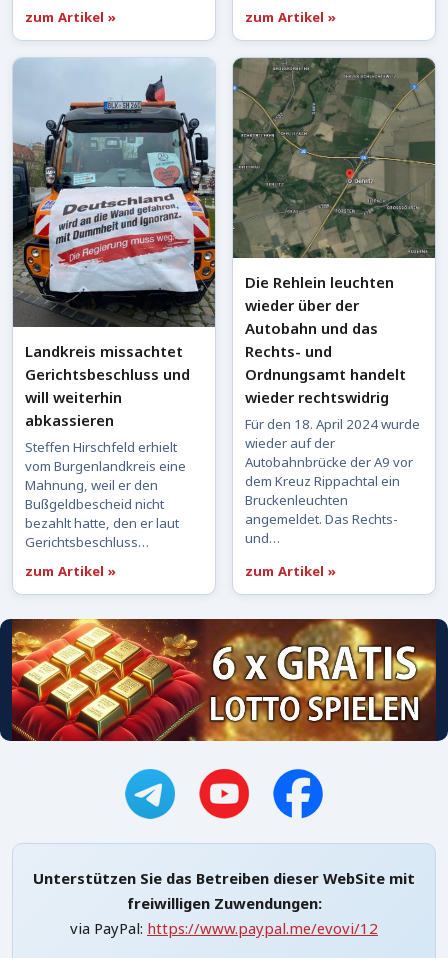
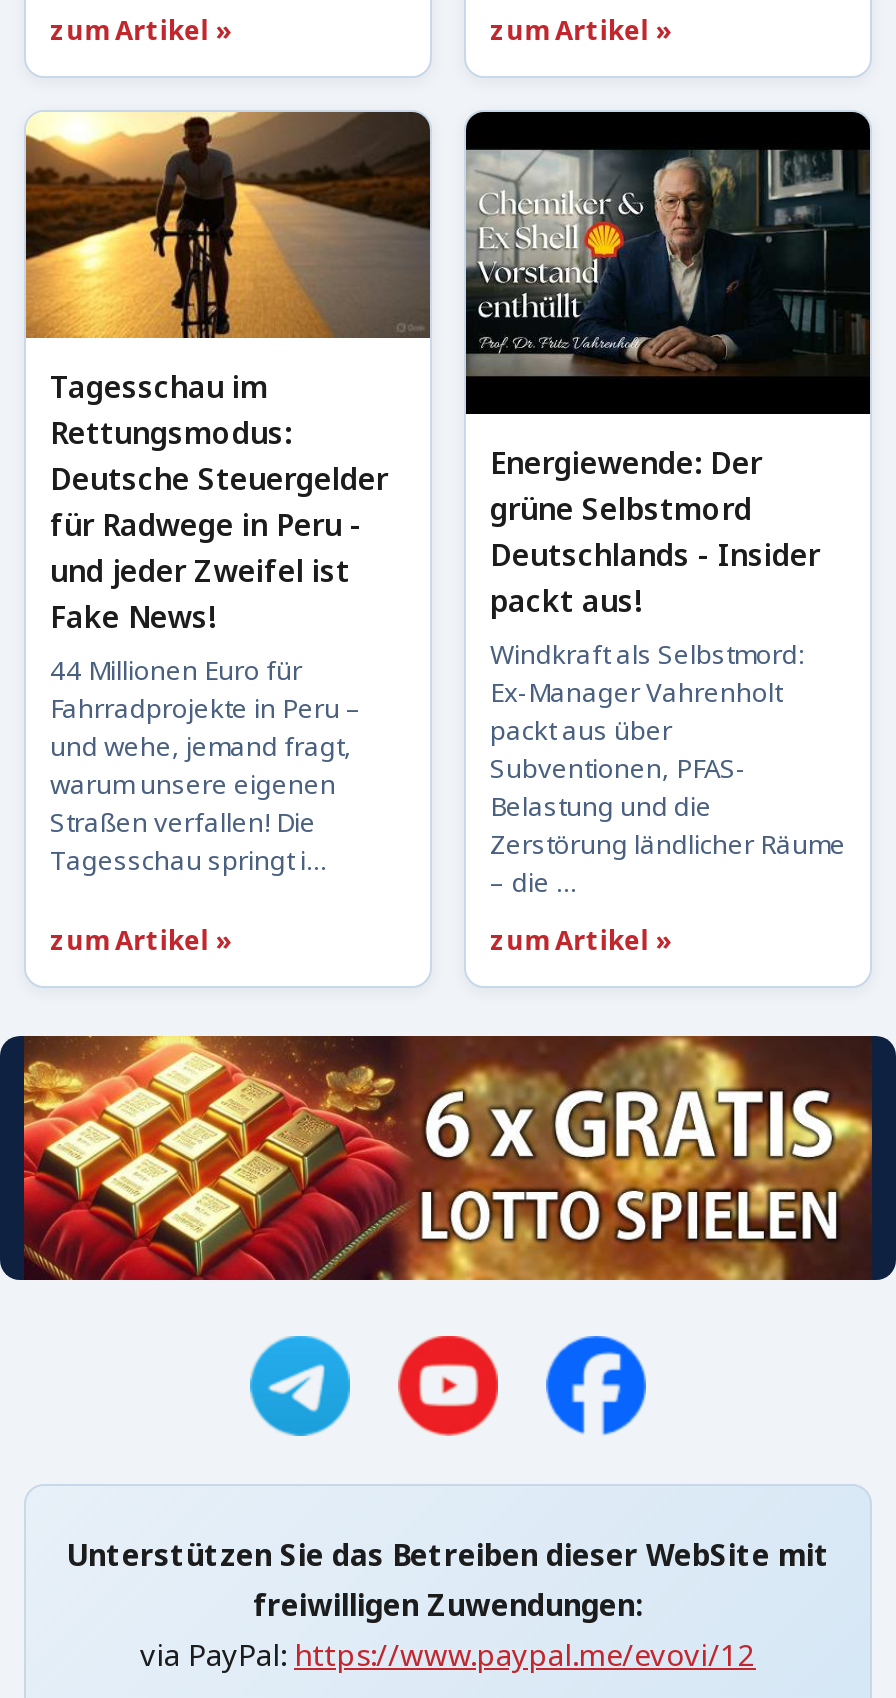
- [image]
- Landkreis missachtet
- Gerichtsbeschluss und
- will weiterhin
- abkassieren
- Steffen Hirschfeld erhielt
- vom Burgenlandkreis eine
- Mahnung, weil er den
- Bußgeldbescheid nicht
- bezahlt hatte, den er laut
- Gerichtsbeschluss…
+ [image]
+ Tagesschau im
+ Rettungsmodus:
+ Deutsche Steuergelder
+ für Radwege in Peru -
+ und jeder Zweifel ist
+ Fake News!
+ 44 Millionen Euro für
+ Fahrradprojekte in Peru –
+ und wehe, jemand fragt,
+ warum unsere eigenen
+ Straßen verfallen! Die
+ Tagesschau springt i…

- [image]
- Die Rehlein leuchten
- wieder über der
- Autobahn und das
- Rechts- und
- Ordnungsamt handelt
- wieder rechtswidrig
- Für den 18. April 2024 wurde
- wieder auf der
- Autobahnbrücke der A9 vor
- dem Kreuz Rippachtal ein
- Bruckenleuchten
- angemeldet. Das Rechts-
- und…
+ [image]
+ Energiewende: Der
+ grüne Selbstmord
+ Deutschlands - Insider
+ packt aus!
+ Windkraft als Selbstmord:
+ Ex-Manager Vahrenholt
+ packt aus über
+ Subventionen, PFAS-
+ Belastung und die
+ Zerstörung ländlicher Räume
+ – die …
